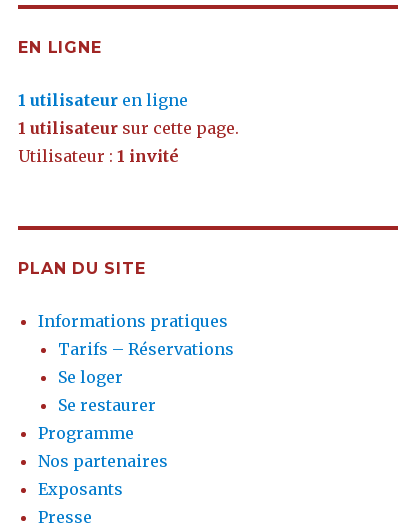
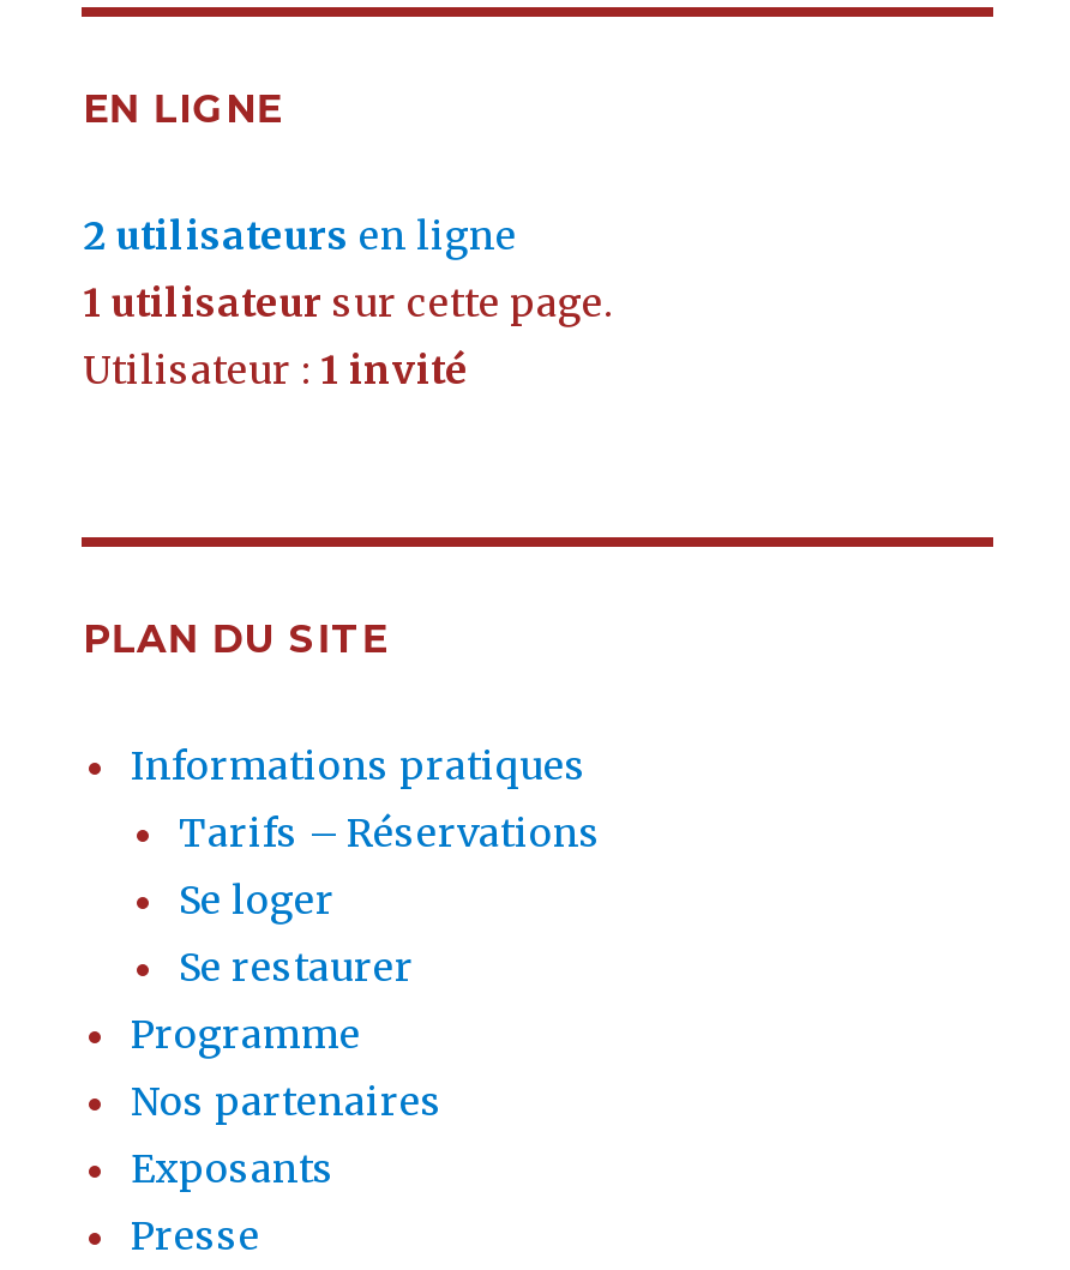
- 1 utilisateur en ligne
+ 2 utilisateurs en ligne
